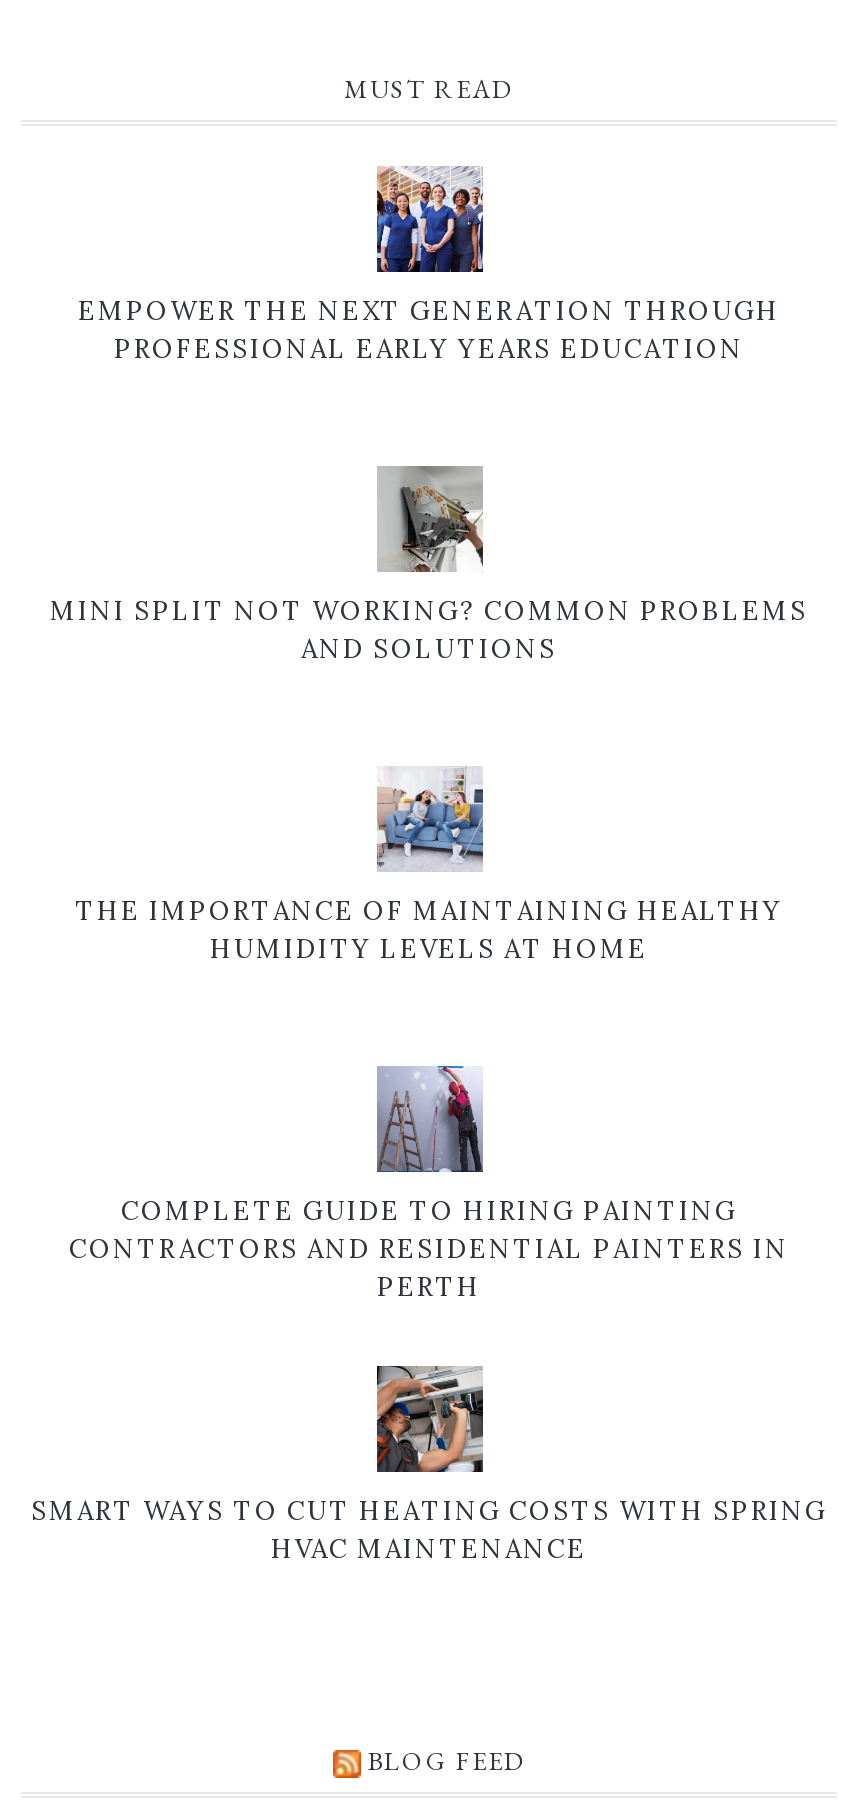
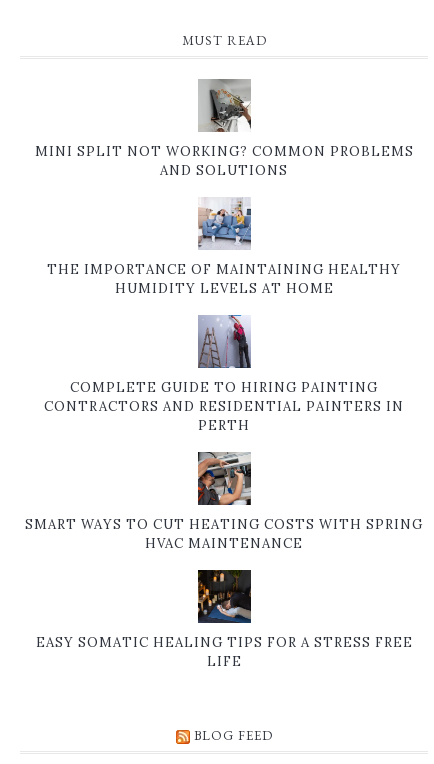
- [image]
- EMPOWER THE NEXT GENERATION THROUGH
- PROFESSIONAL EARLY YEARS EDUCATION

moved up: [image] | THE IMPORTANCE OF MAINTAINING HEALTHY | HUMIDITY LEVELS AT HOME

moved up: [image] | COMPLETE GUIDE TO HIRING PAINTING | CONTRACTORS AND RESIDENTIAL PAINTERS IN | PERTH

moved up: [image] | SMART WAYS TO CUT HEATING COSTS WITH SPRING | HVAC MAINTENANCE

+ [image]
+ EASY SOMATIC HEALING TIPS FOR A STRESS FREE
+ LIFE
